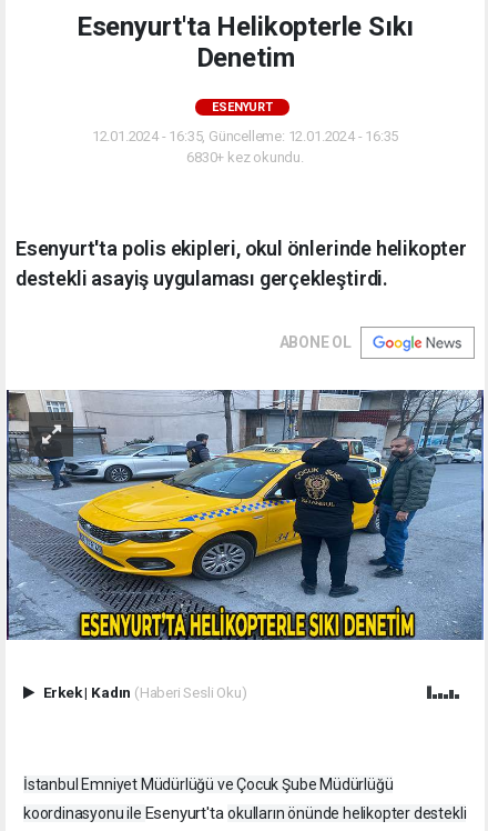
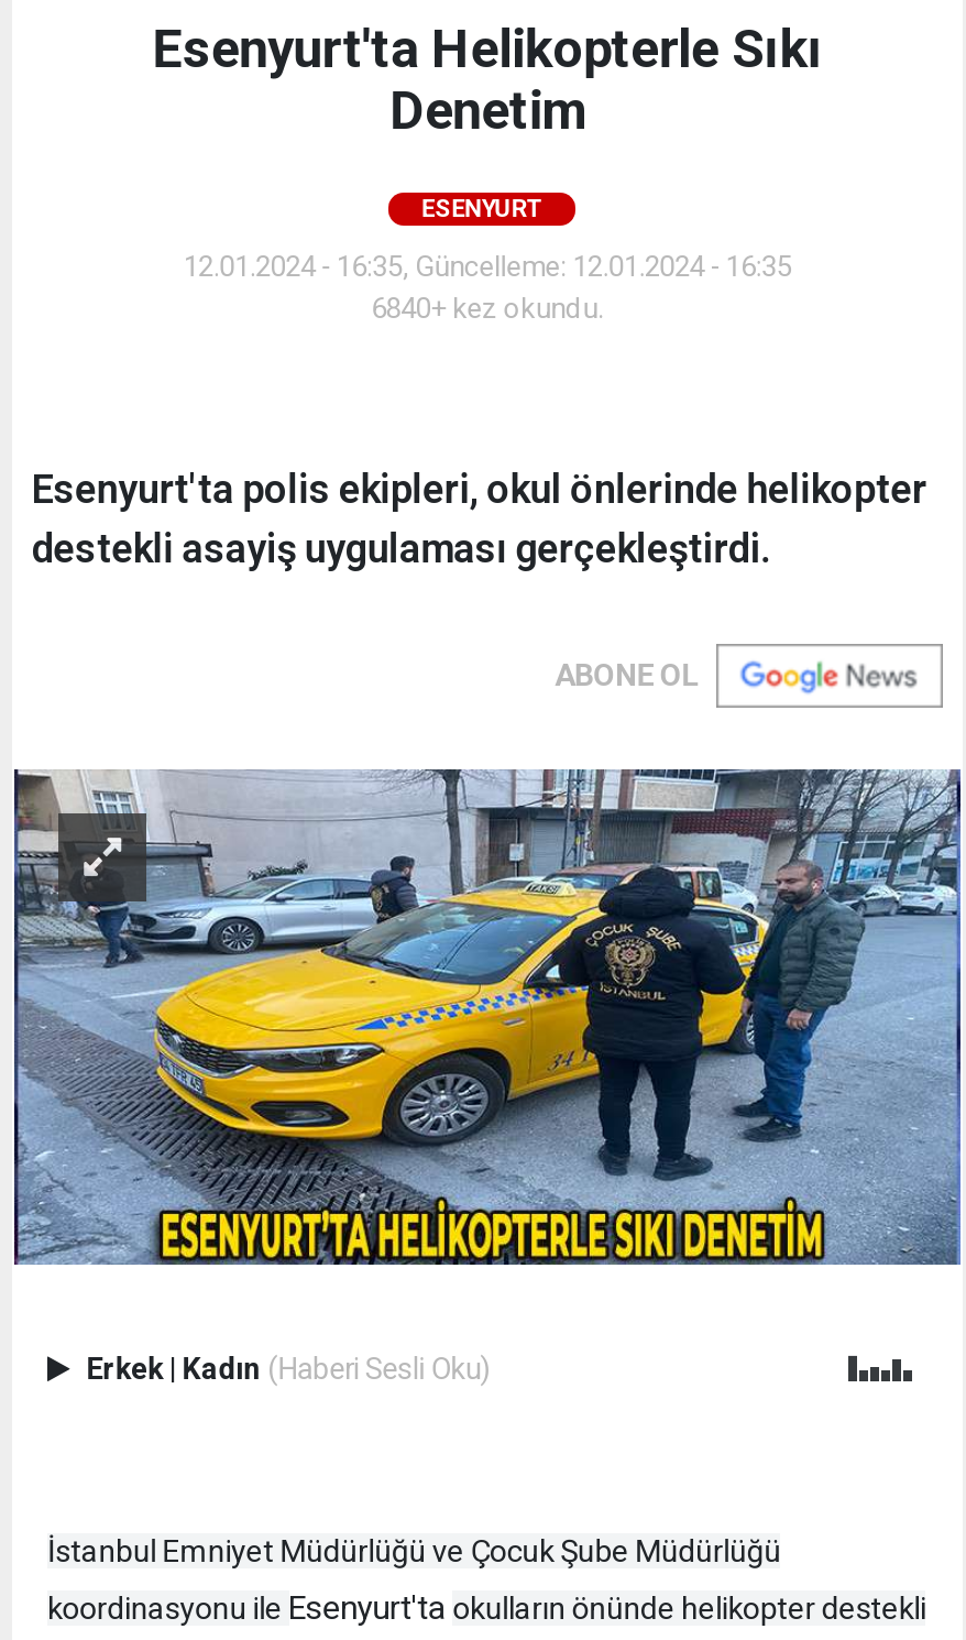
- 6830+ kez okundu.
+ 6840+ kez okundu.
